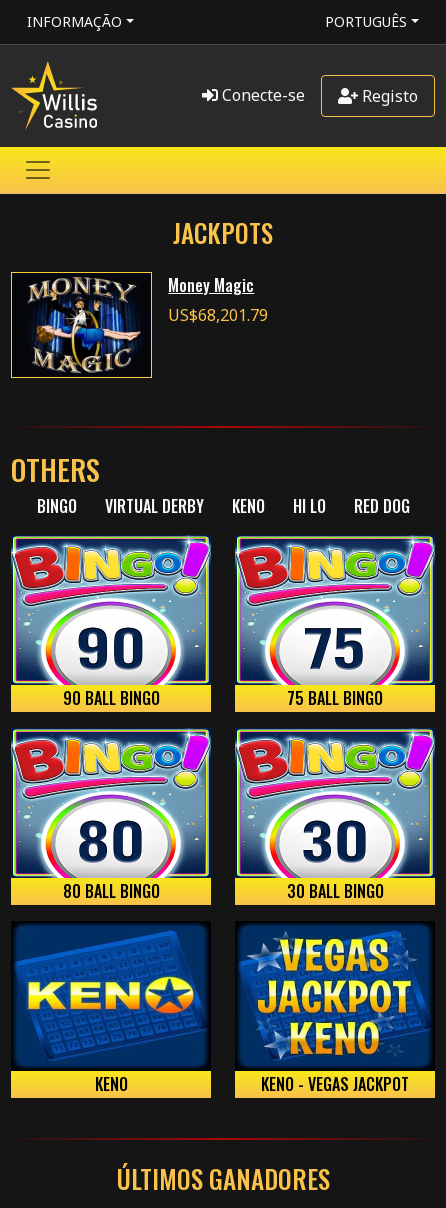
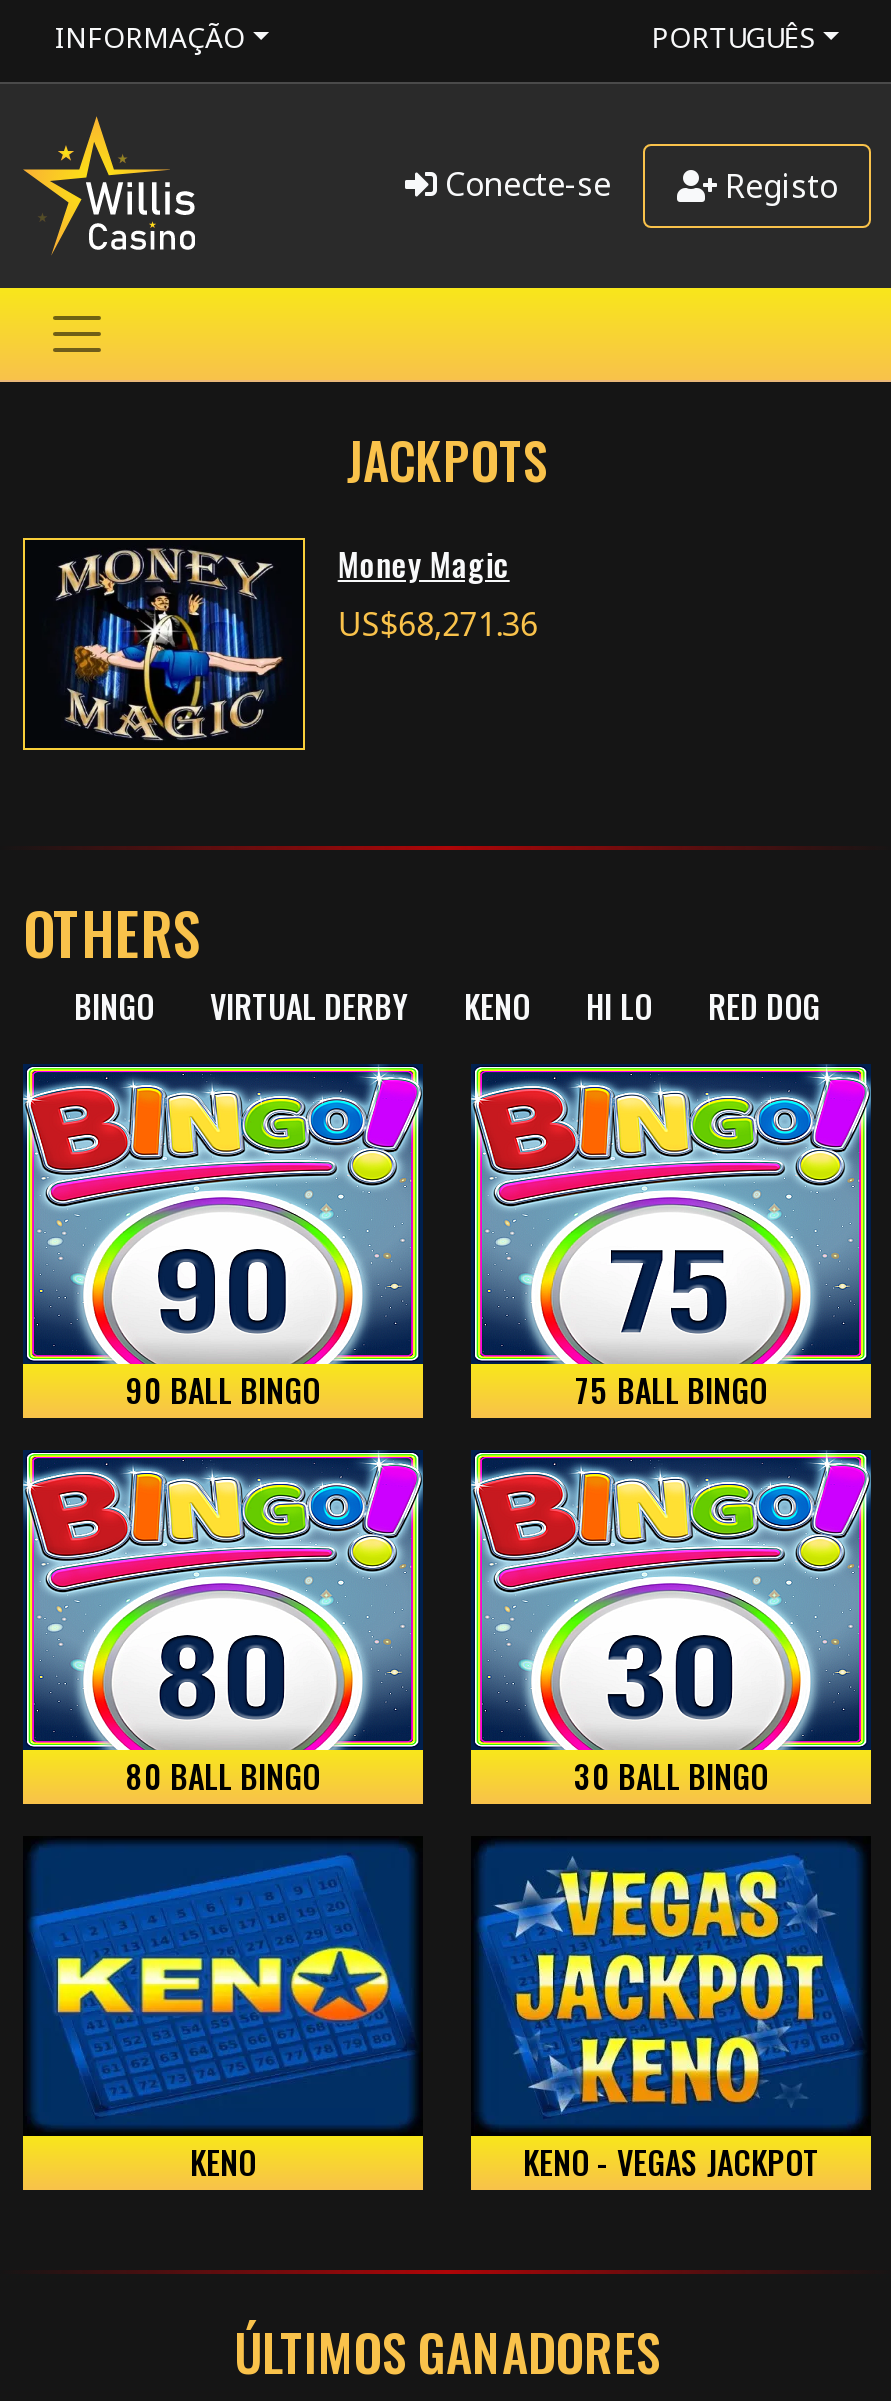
- US$68,201.79
+ US$68,271.36
